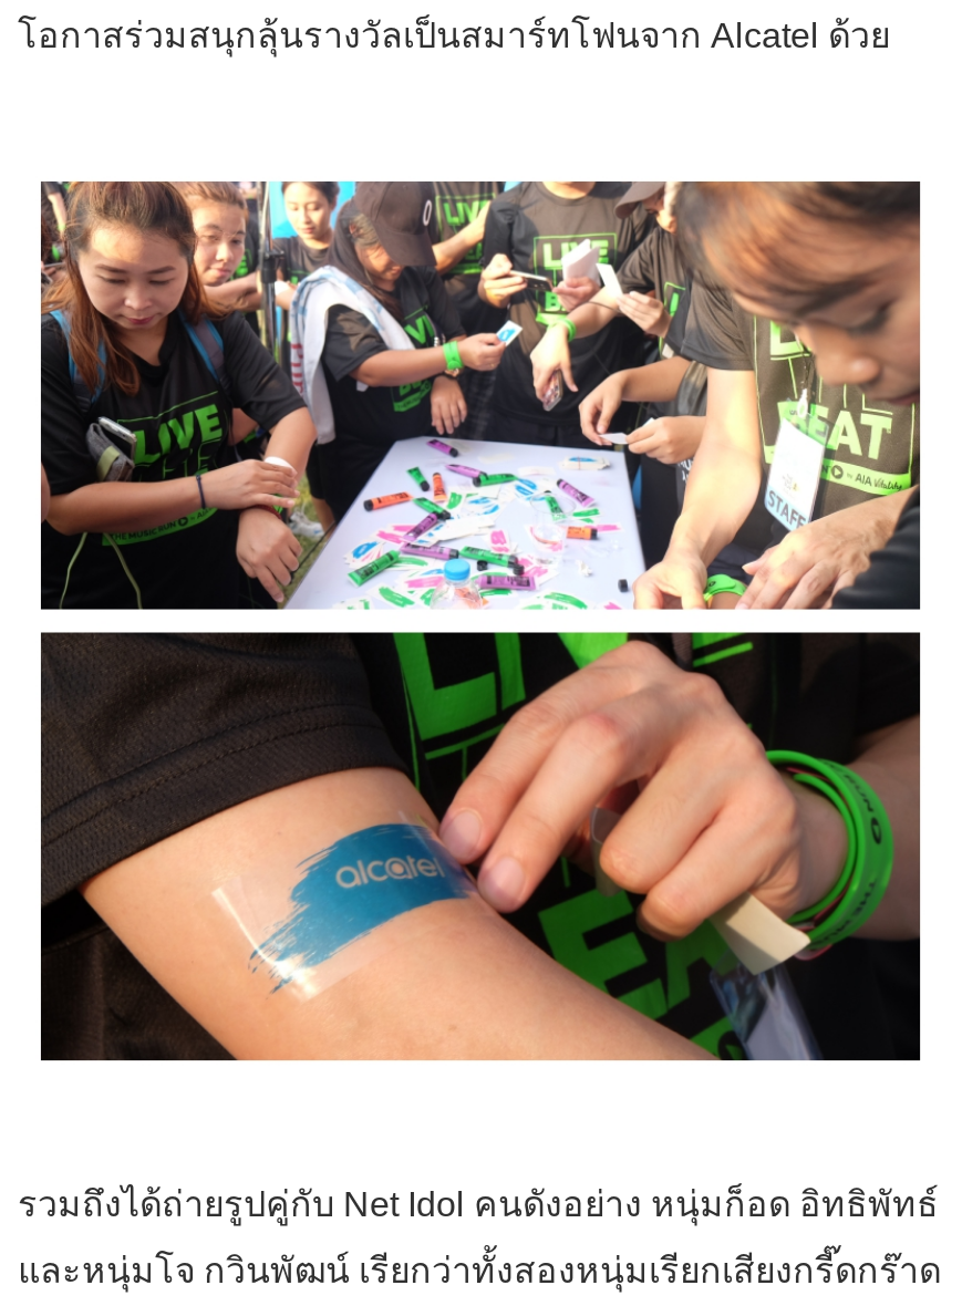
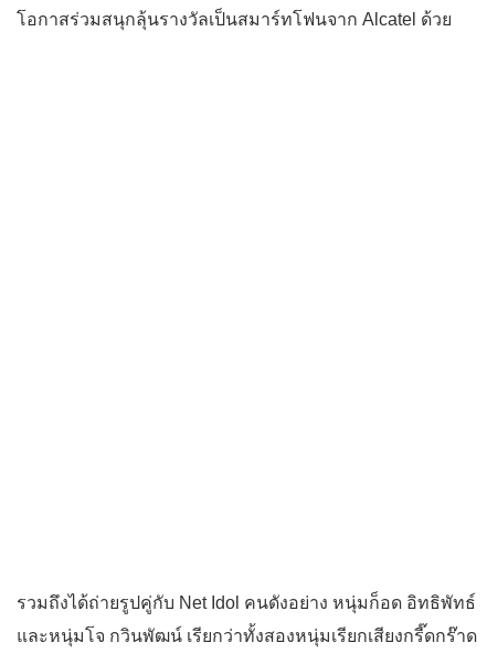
- [image]

- [image]
